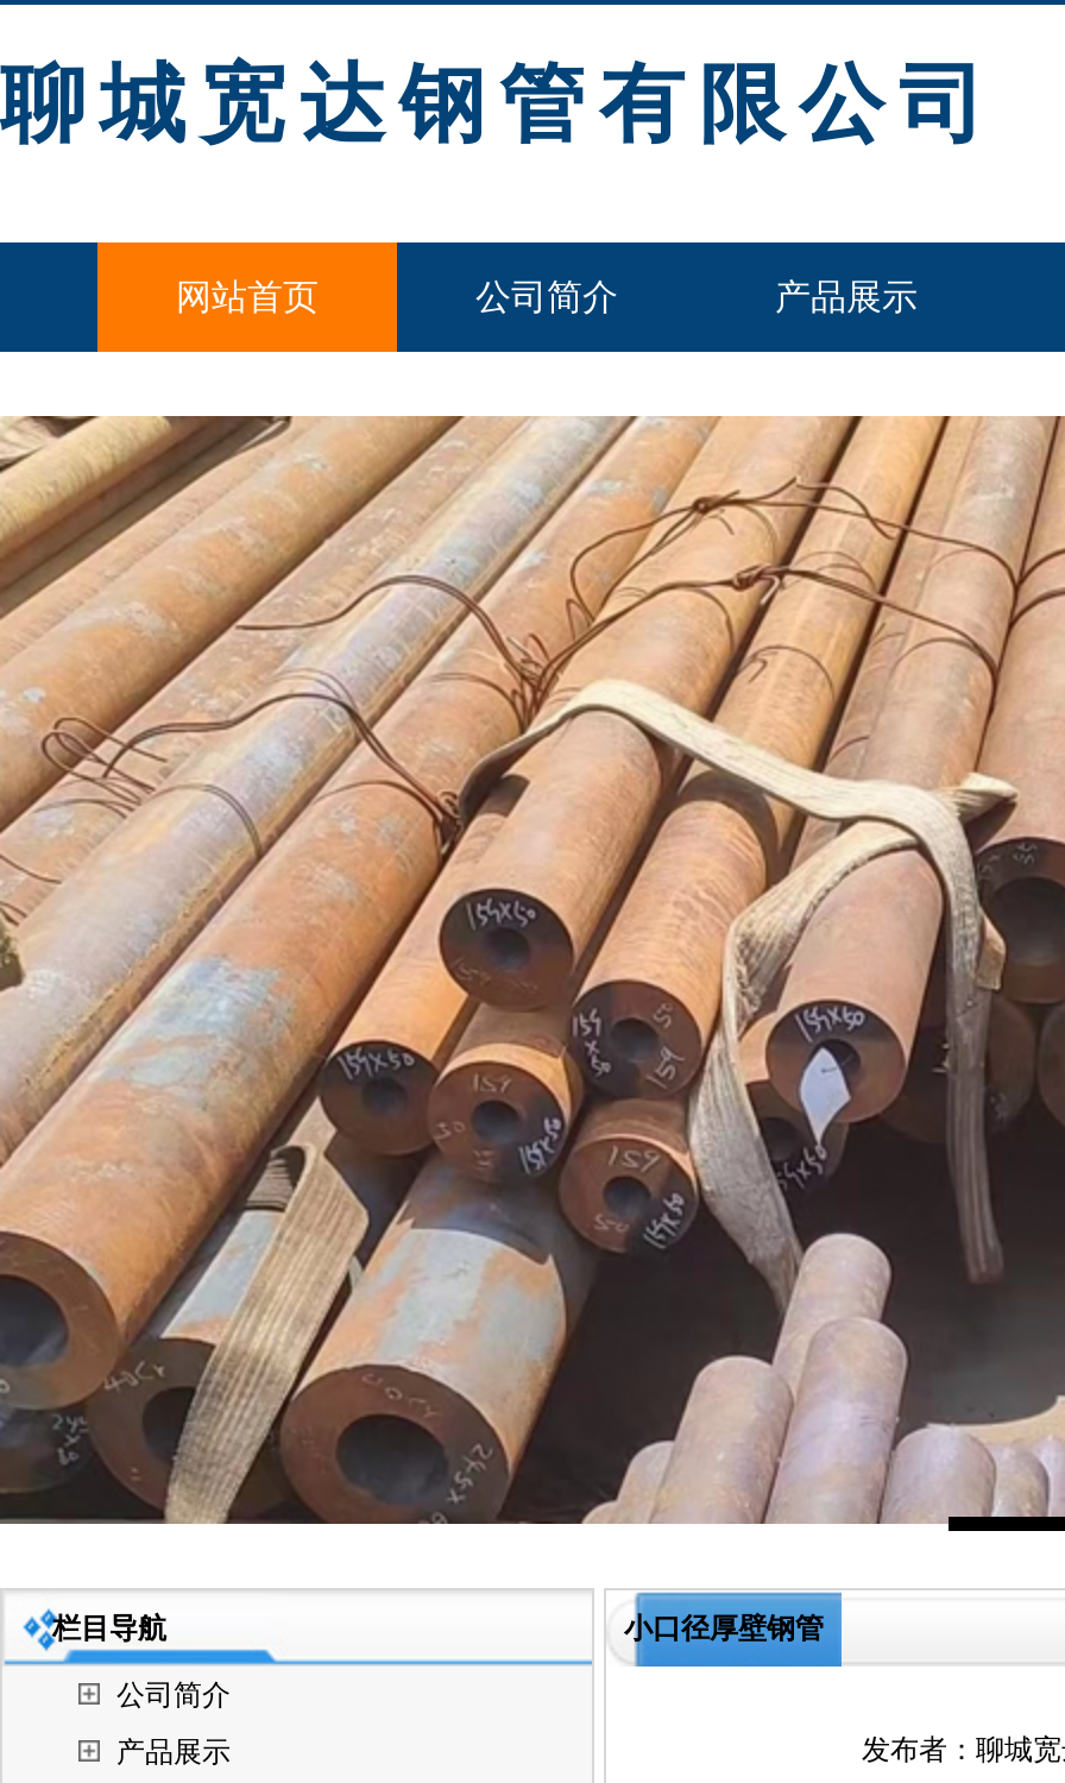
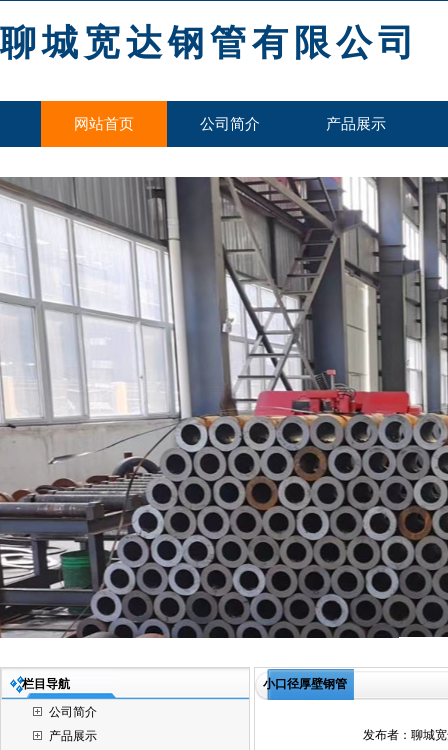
- [image]
+ [image]
